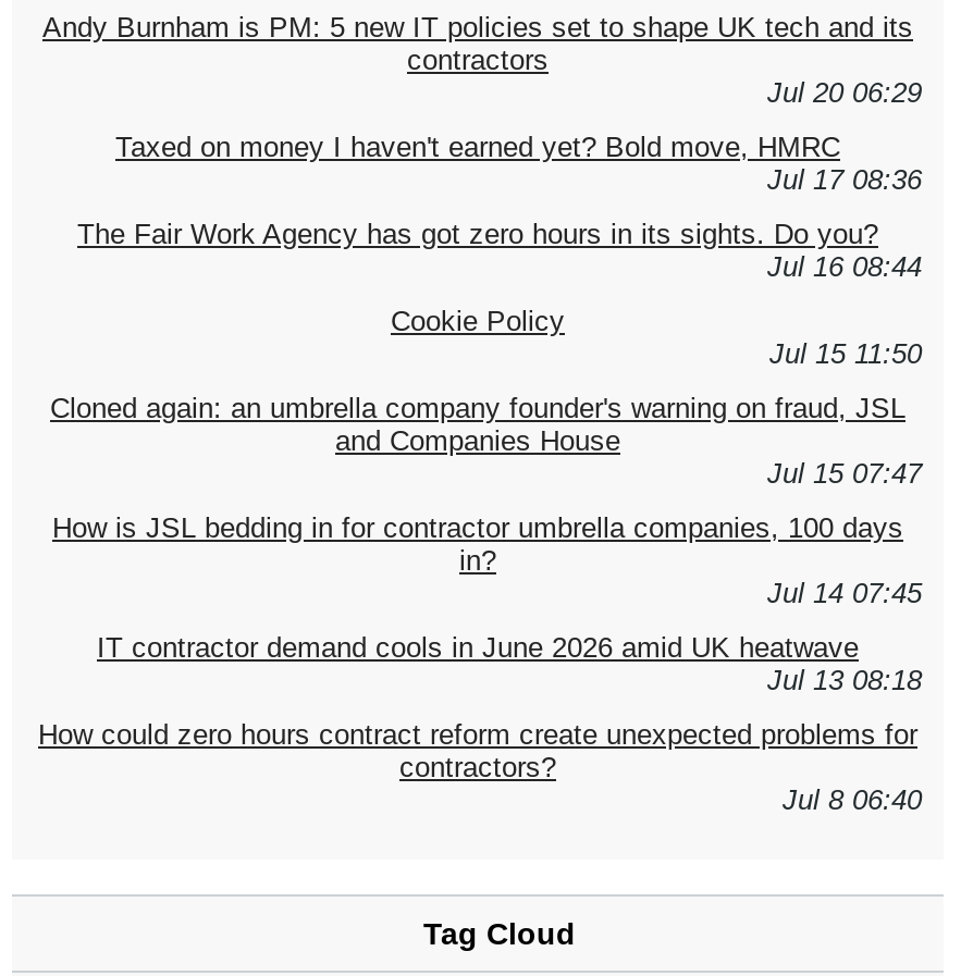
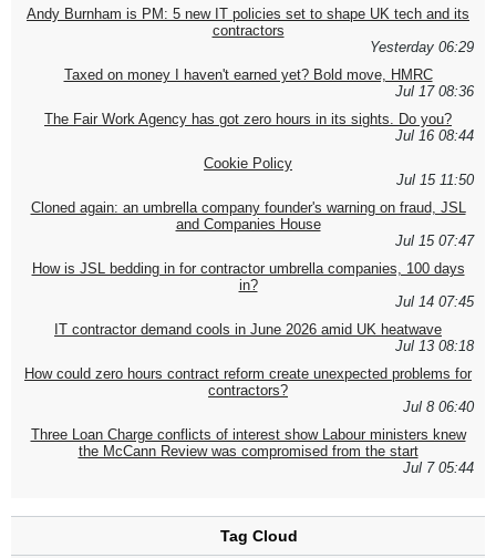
- Jul 20 06:29
+ Yesterday 06:29

+ Three Loan Charge conflicts of interest show Labour ministers knew
+ the McCann Review was compromised from the start
+ Jul 7 05:44
